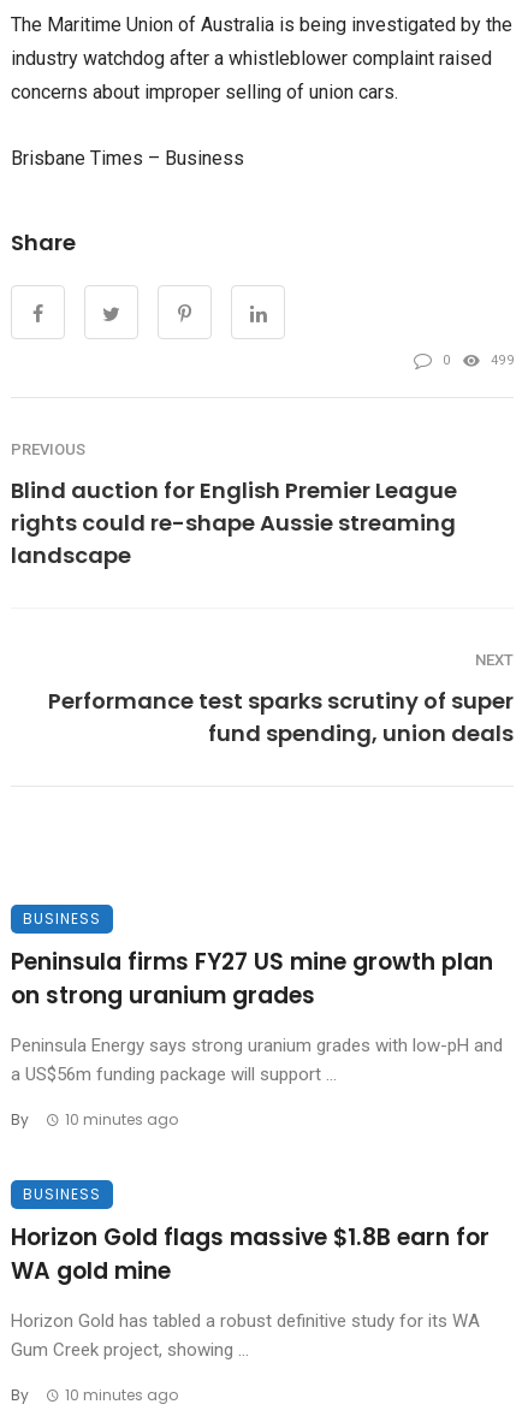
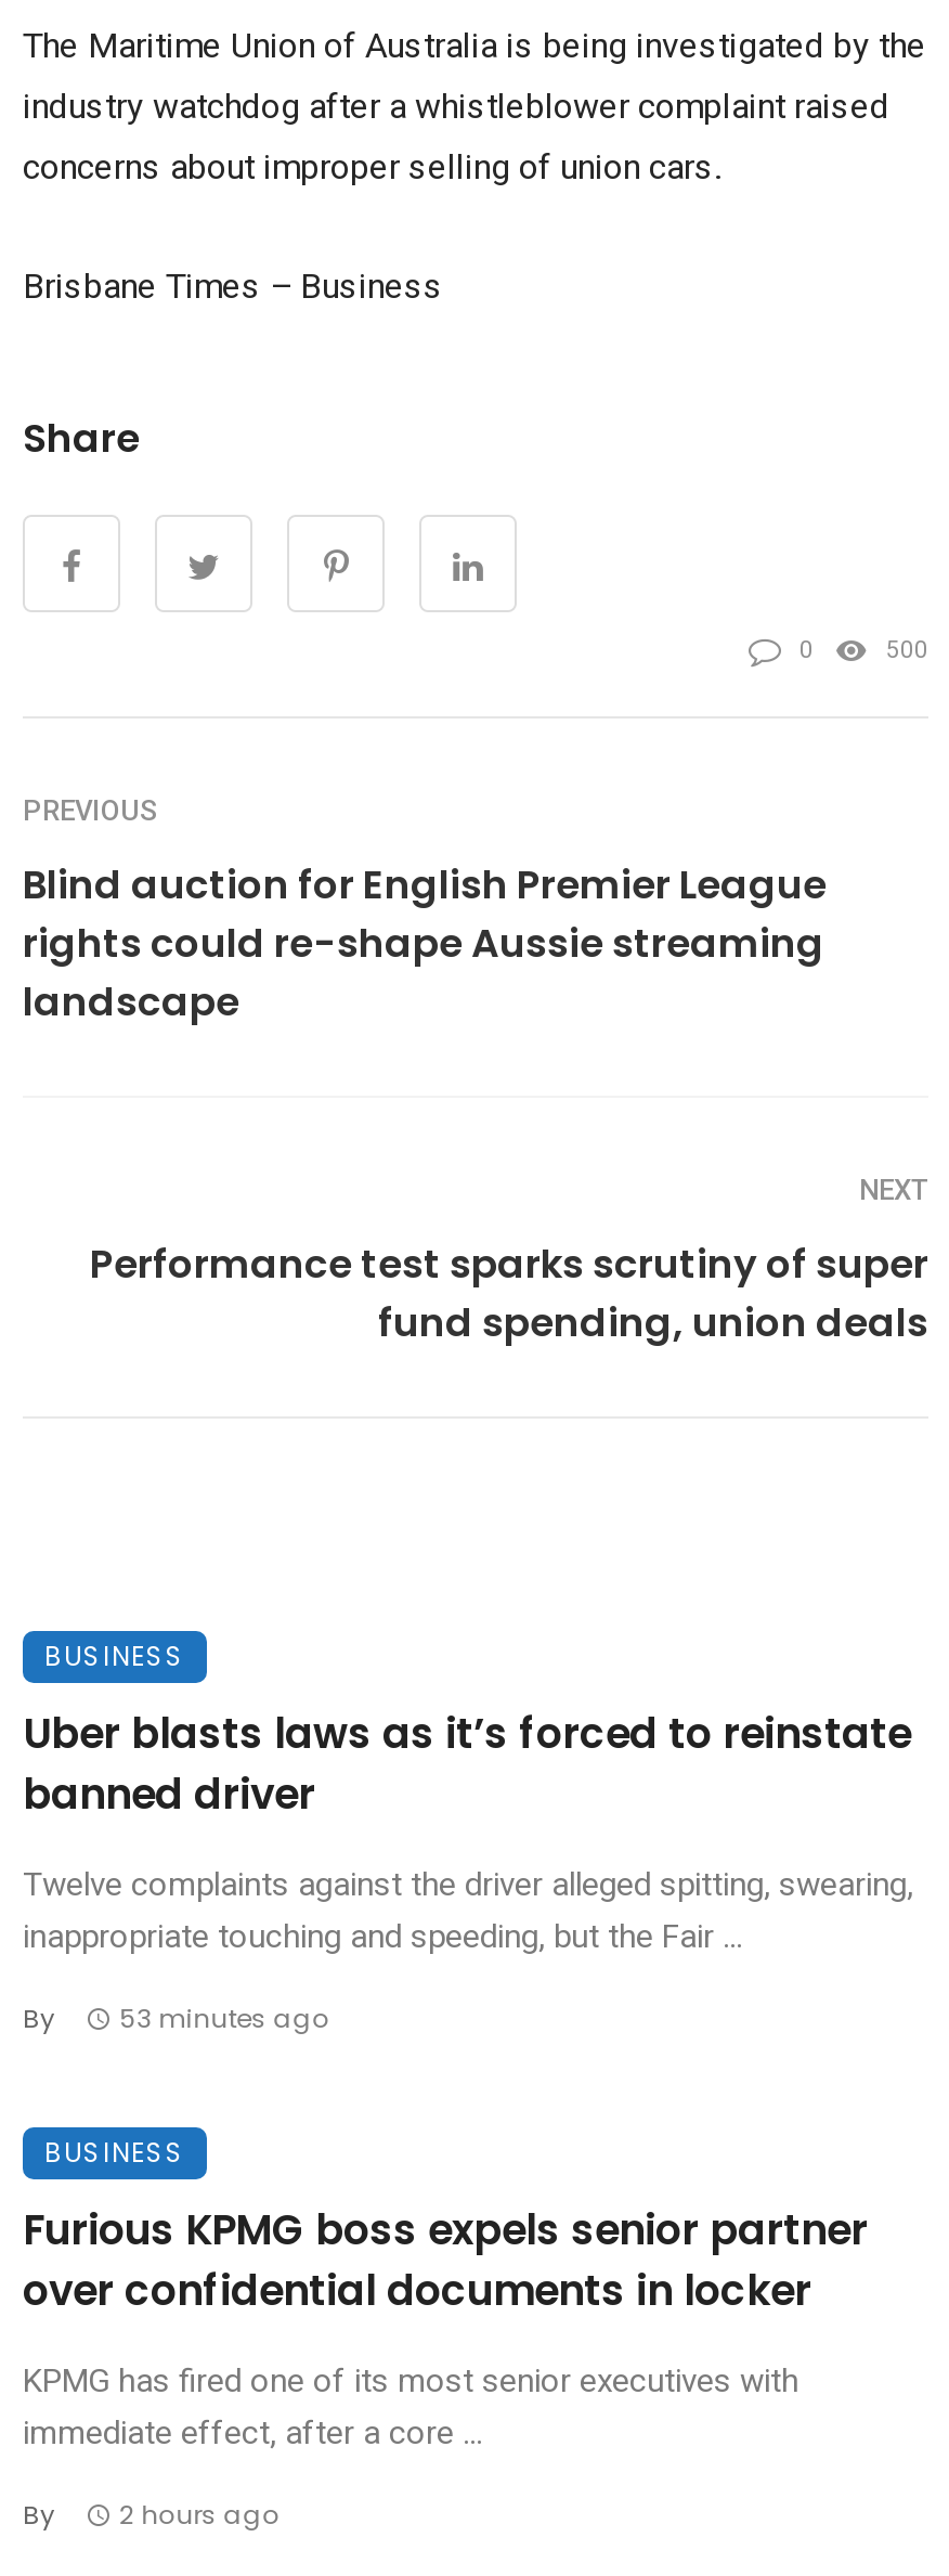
- 499
+ 500

- Peninsula firms FY27 US mine growth plan
- on strong uranium grades
+ Uber blasts laws as it’s forced to reinstate
+ banned driver

- Peninsula Energy says strong uranium grades with low-pH and
- a US$56m funding package will support ...
+ Twelve complaints against the driver alleged spitting, swearing,
+ inappropriate touching and speeding, but the Fair ...

- By 10 minutes ago
+ By 53 minutes ago

- Horizon Gold flags massive $1.8B earn for
- WA gold mine
+ Furious KPMG boss expels senior partner
+ over confidential documents in locker

- Horizon Gold has tabled a robust definitive study for its WA
- Gum Creek project, showing ...
+ KPMG has fired one of its most senior executives with
+ immediate effect, after a core ...

- By 10 minutes ago
+ By 2 hours ago
